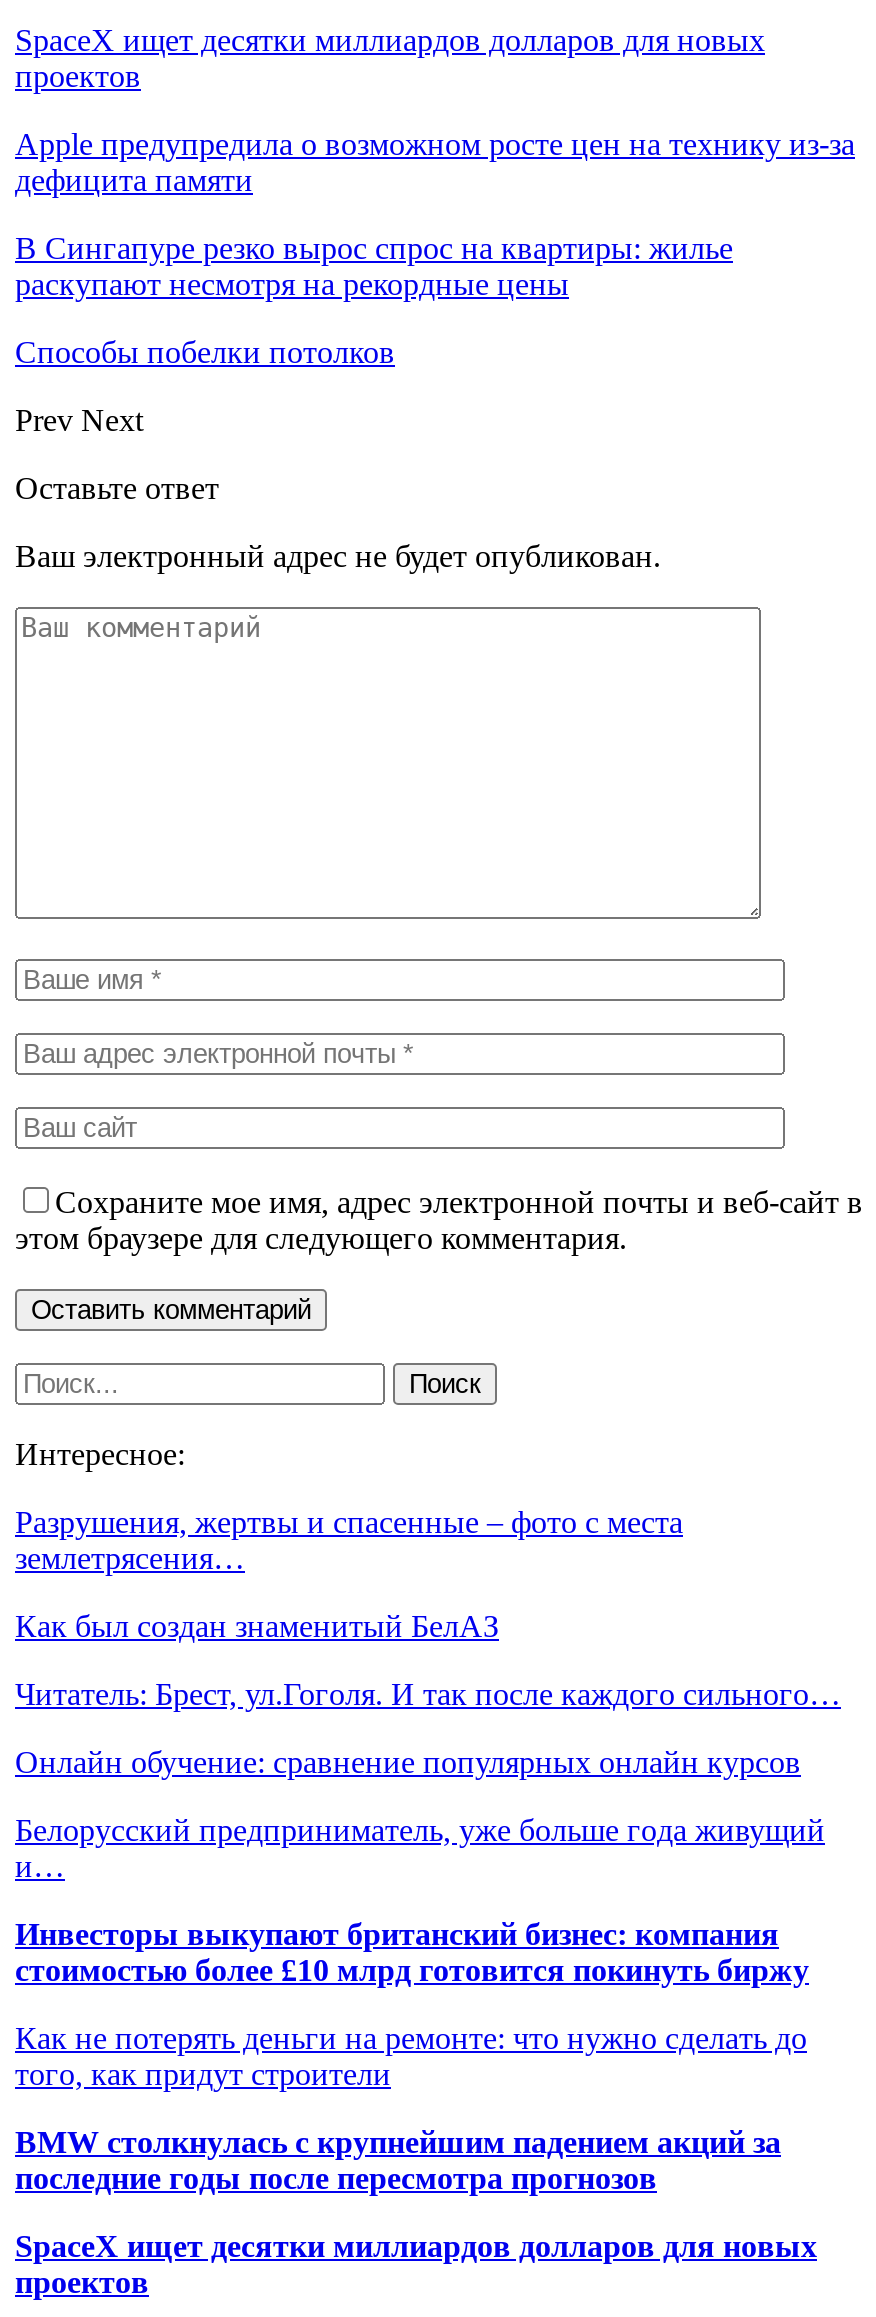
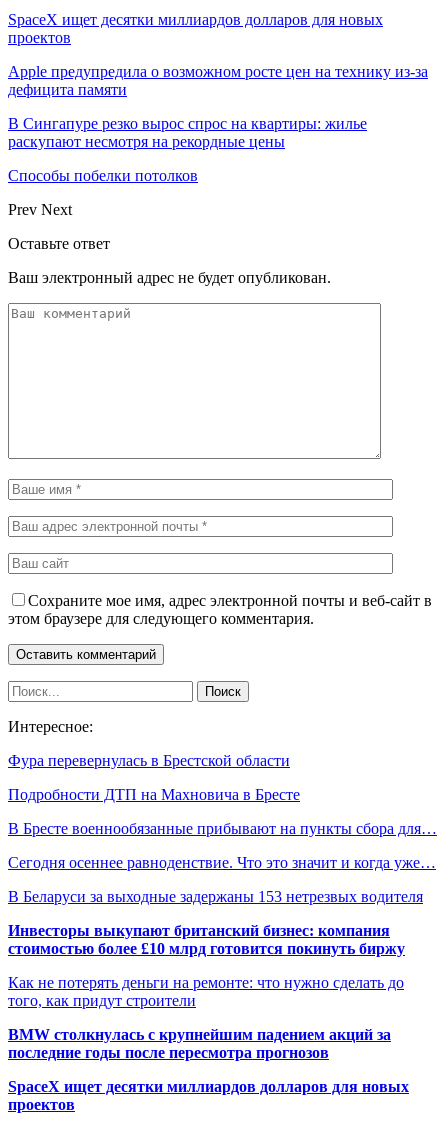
- Разрушения, жертвы и спасенные – фото с места
- землетрясения…
+ Фура перевернулась в Брестской области

- Как был создан знаменитый БелАЗ
+ Подробности ДТП на Махновича в Бресте

- Читатель: Брест, ул.Гоголя. И так после каждого сильного…
+ В Бресте военнообязанные прибывают на пункты сбора для…

- Онлайн обучение: сравнение популярных онлайн курсов
+ Сегодня осеннее равноденствие. Что это значит и когда уже…

- Белорусский предприниматель, уже больше года живущий
- и…
+ В Беларуси за выходные задержаны 153 нетрезвых водителя
